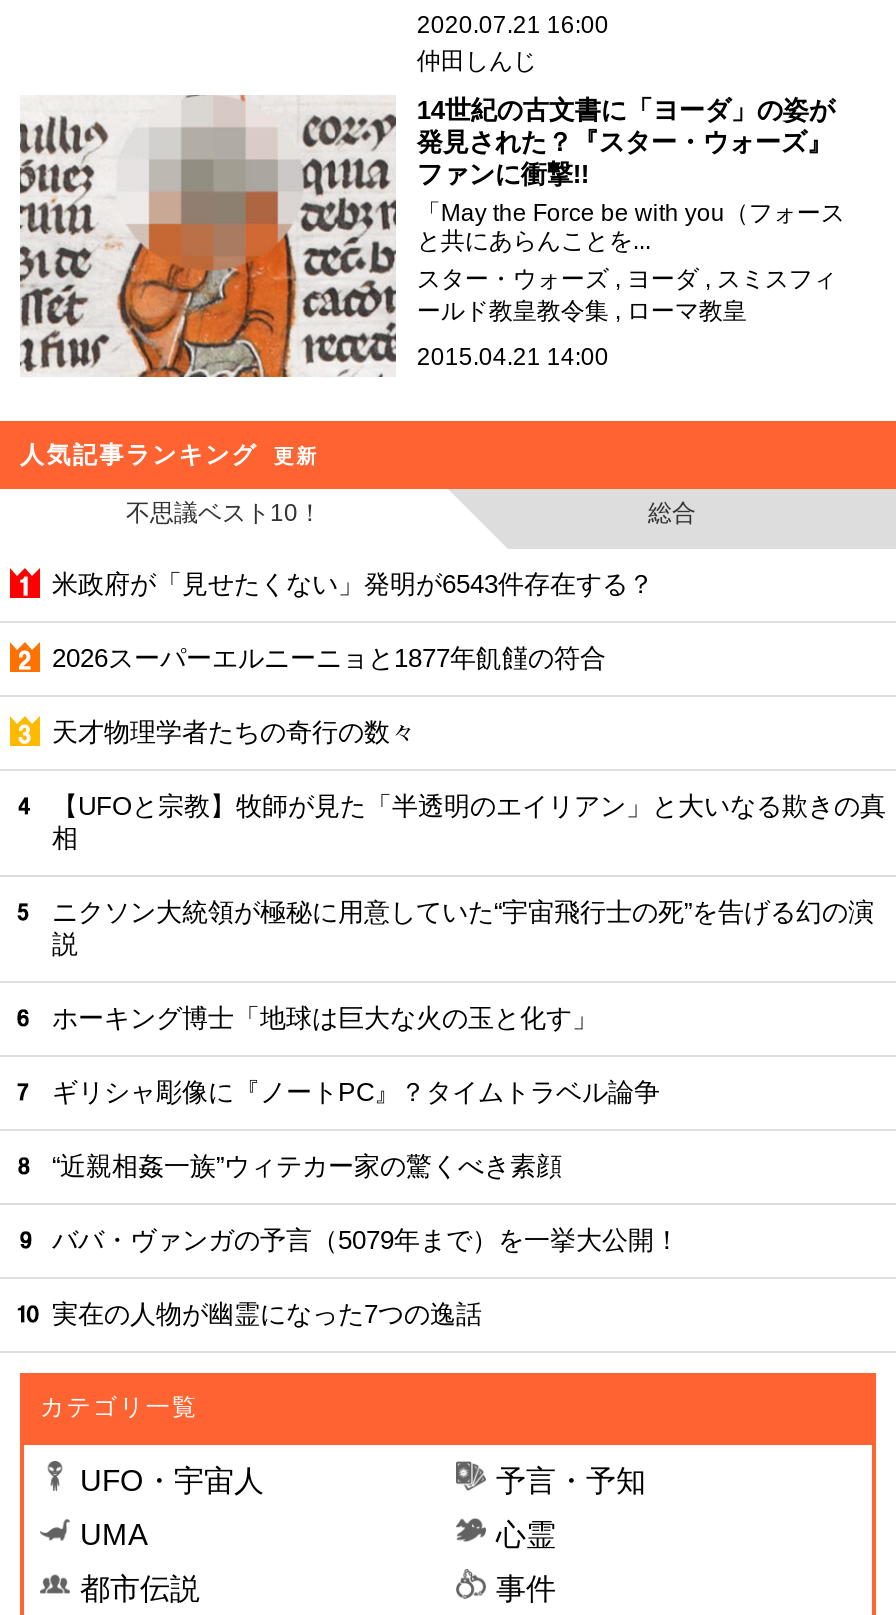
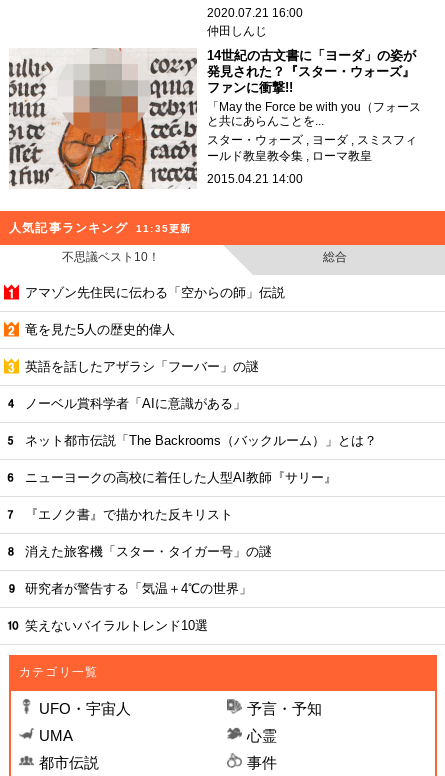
- 更新
+ 11:35更新

- 米政府が「見せたくない」発明が6543件存在する？
+ アマゾン先住民に伝わる「空からの師」伝説

- 2026スーパーエルニーニョと1877年飢饉の符合
+ 竜を見た5人の歴史的偉人

- 天才物理学者たちの奇行の数々
+ 英語を話したアザラシ「フーバー」の謎

- 【UFOと宗教】牧師が見た「半透明のエイリアン」と大いなる欺きの真
- 相
+ ノーベル賞科学者「AIに意識がある」

- ニクソン大統領が極秘に用意していた“宇宙飛行士の死”を告げる幻の演
- 説
+ ネット都市伝説「The Backrooms（バックルーム）」とは？

- ホーキング博士「地球は巨大な火の玉と化す」
+ ニューヨークの高校に着任した人型AI教師『サリー』

- ギリシャ彫像に『ノートPC』？タイムトラベル論争
+ 『エノク書』で描かれた反キリスト

- “近親相姦一族”ウィテカー家の驚くべき素顔
+ 消えた旅客機「スター・タイガー号」の謎

- ババ・ヴァンガの予言（5079年まで）を一挙大公開！
+ 研究者が警告する「気温＋4℃の世界」

- 実在の人物が幽霊になった7つの逸話
+ 笑えないバイラルトレンド10選
